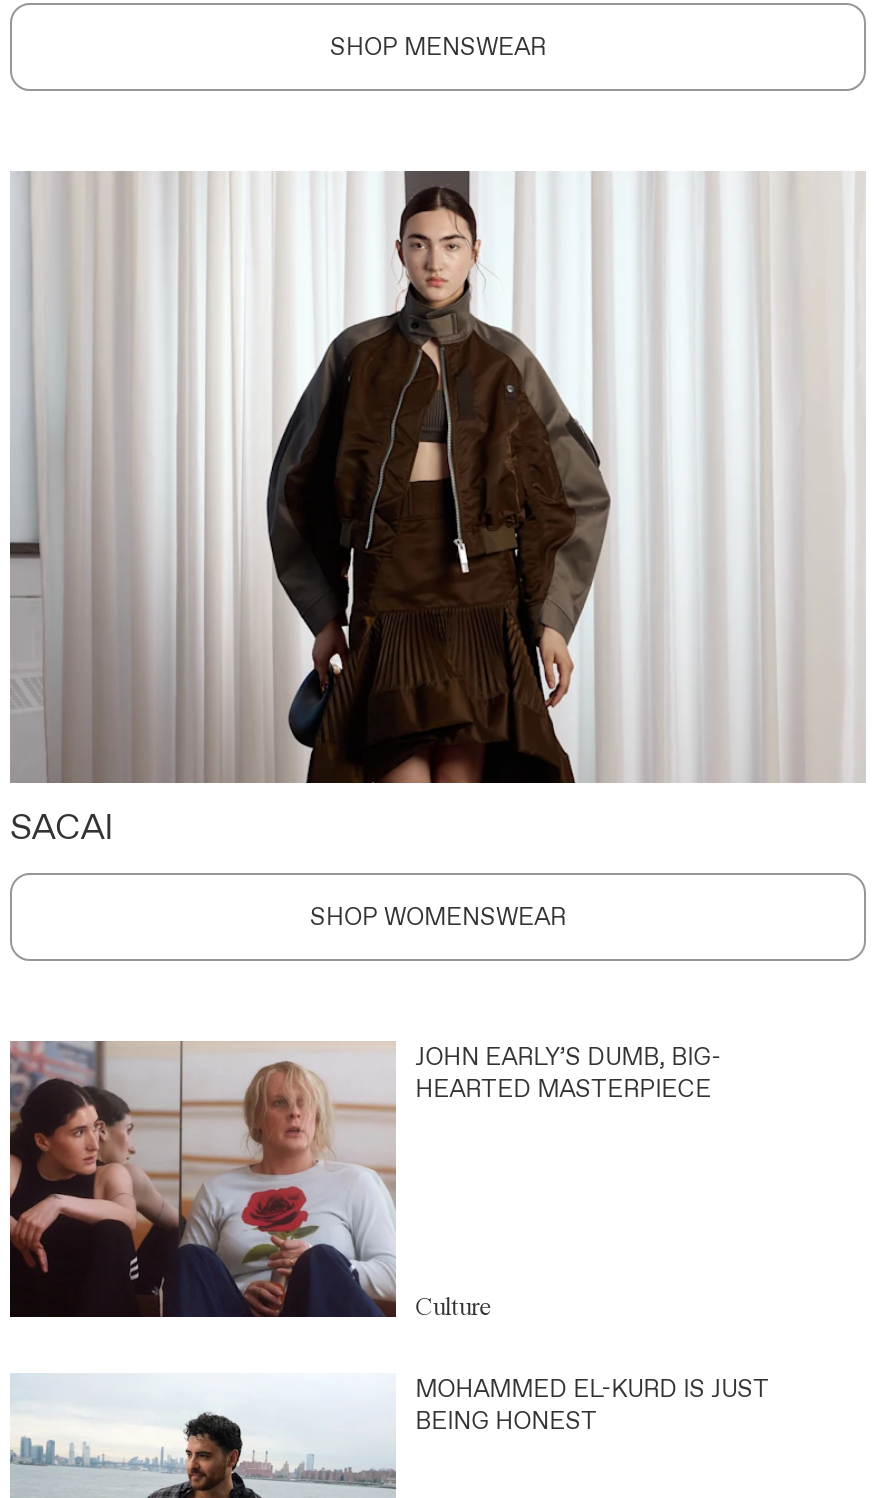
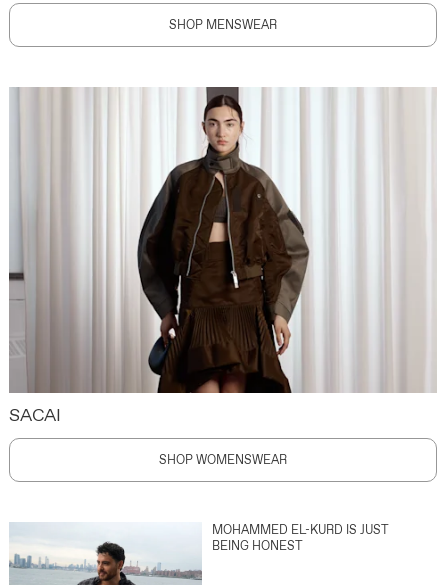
- [image]
- JOHN EARLY’S DUMB, BIG-
- HEARTED MASTERPIECE

- Culture
